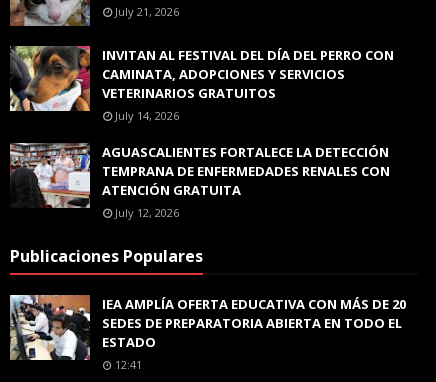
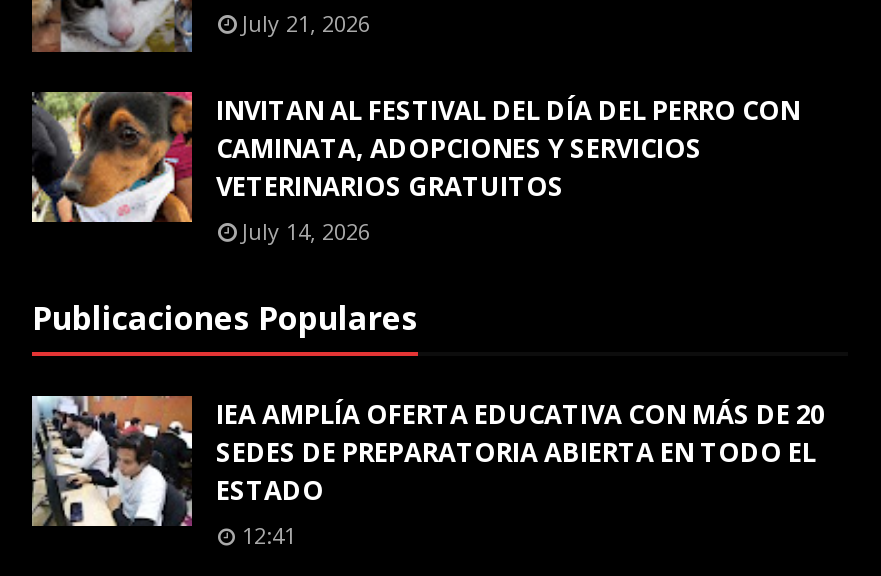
- [image]
- AGUASCALIENTES FORTALECE LA DETECCIÓN
- TEMPRANA DE ENFERMEDADES RENALES CON
- ATENCIÓN GRATUITA
- July 12, 2026
